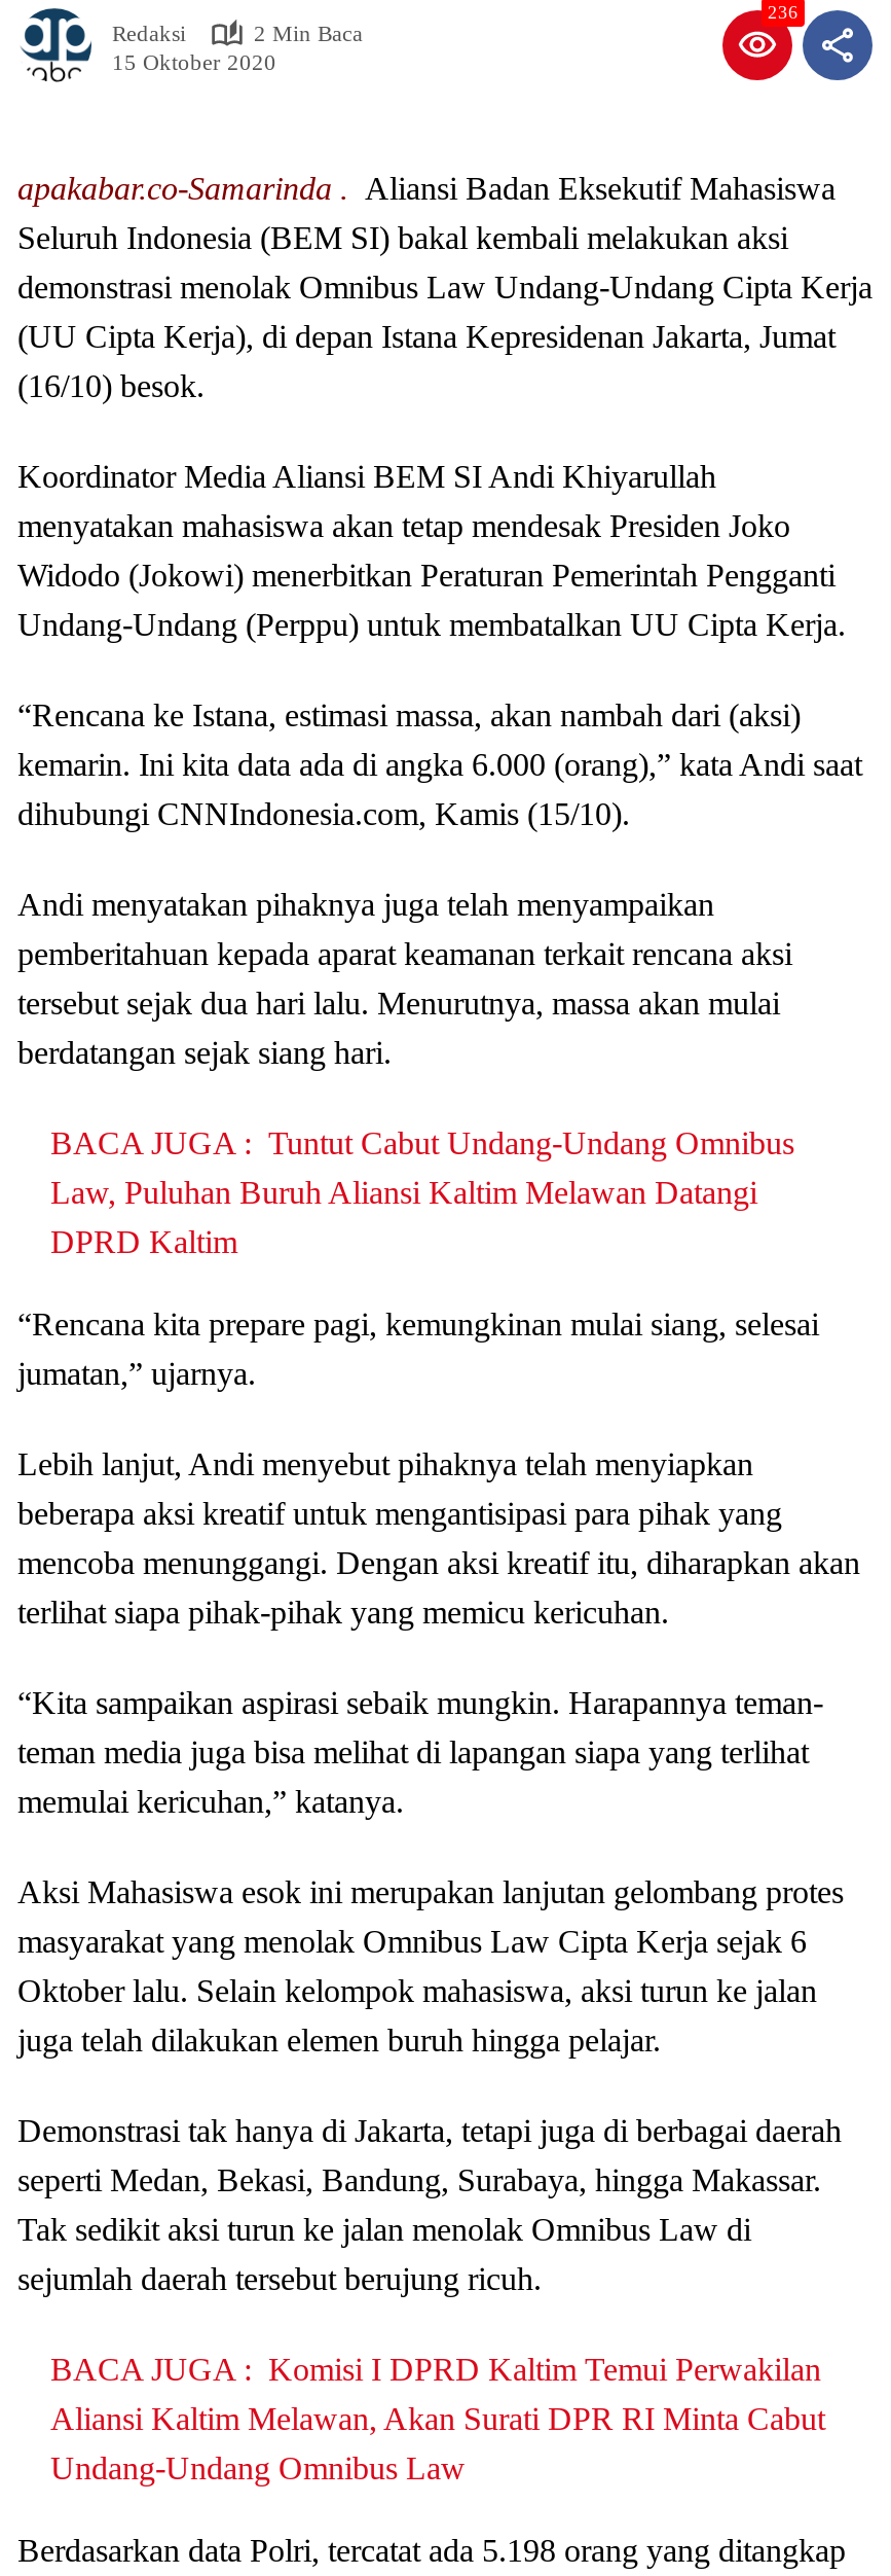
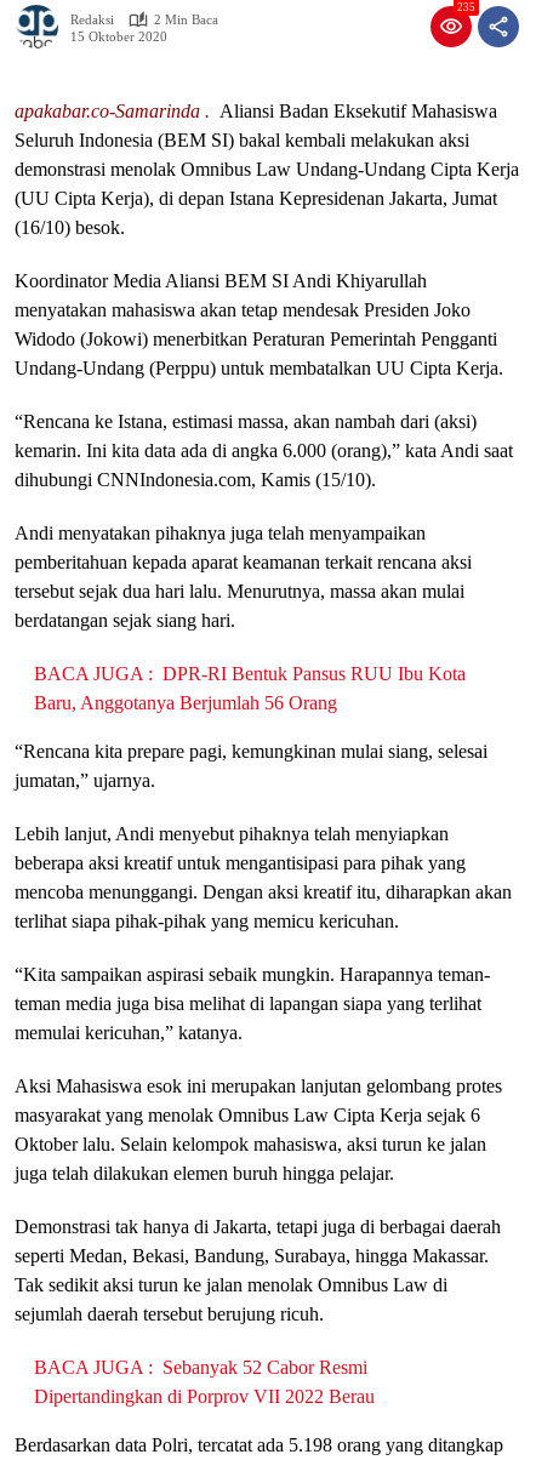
- 236
+ 235

- BACA JUGA : Tuntut Cabut Undang-Undang Omnibus
- Law, Puluhan Buruh Aliansi Kaltim Melawan Datangi
- DPRD Kaltim
+ BACA JUGA : DPR-RI Bentuk Pansus RUU Ibu Kota
+ Baru, Anggotanya Berjumlah 56 Orang

- BACA JUGA : Komisi I DPRD Kaltim Temui Perwakilan
- Aliansi Kaltim Melawan, Akan Surati DPR RI Minta Cabut
- Undang-Undang Omnibus Law
+ BACA JUGA : Sebanyak 52 Cabor Resmi
+ Dipertandingkan di Porprov VII 2022 Berau
